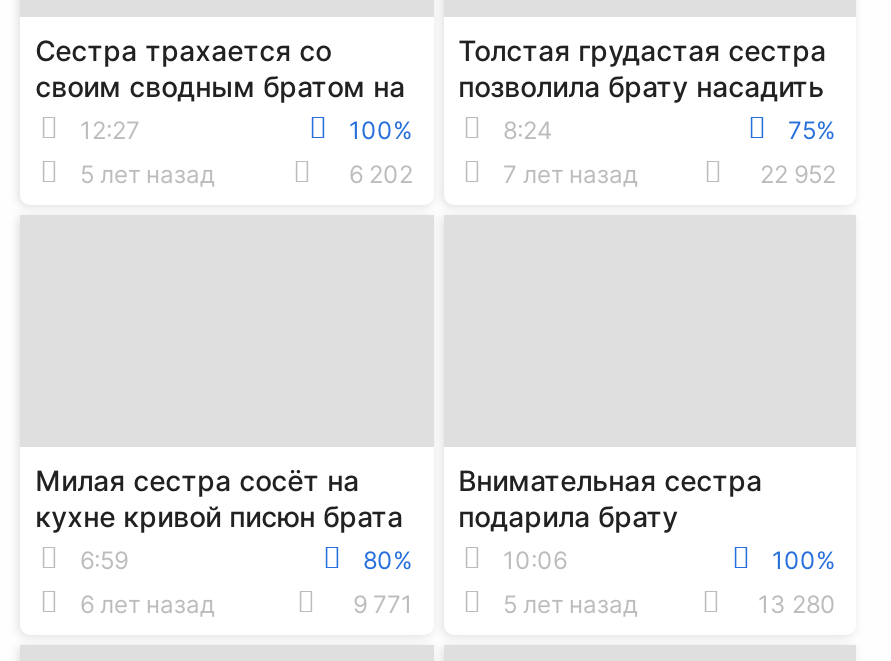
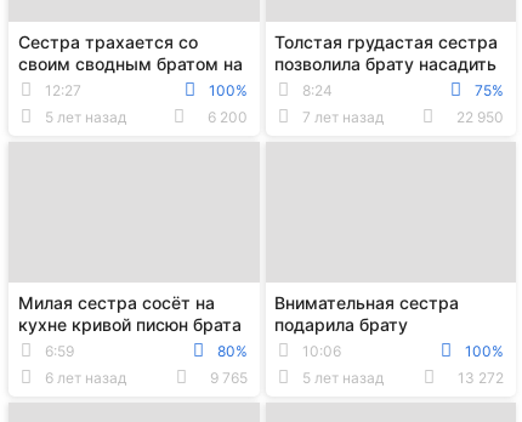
- 6 202
+ 6 200

- 22 952
+ 22 950

- 9 771
+ 9 765

- 13 280
+ 13 272
